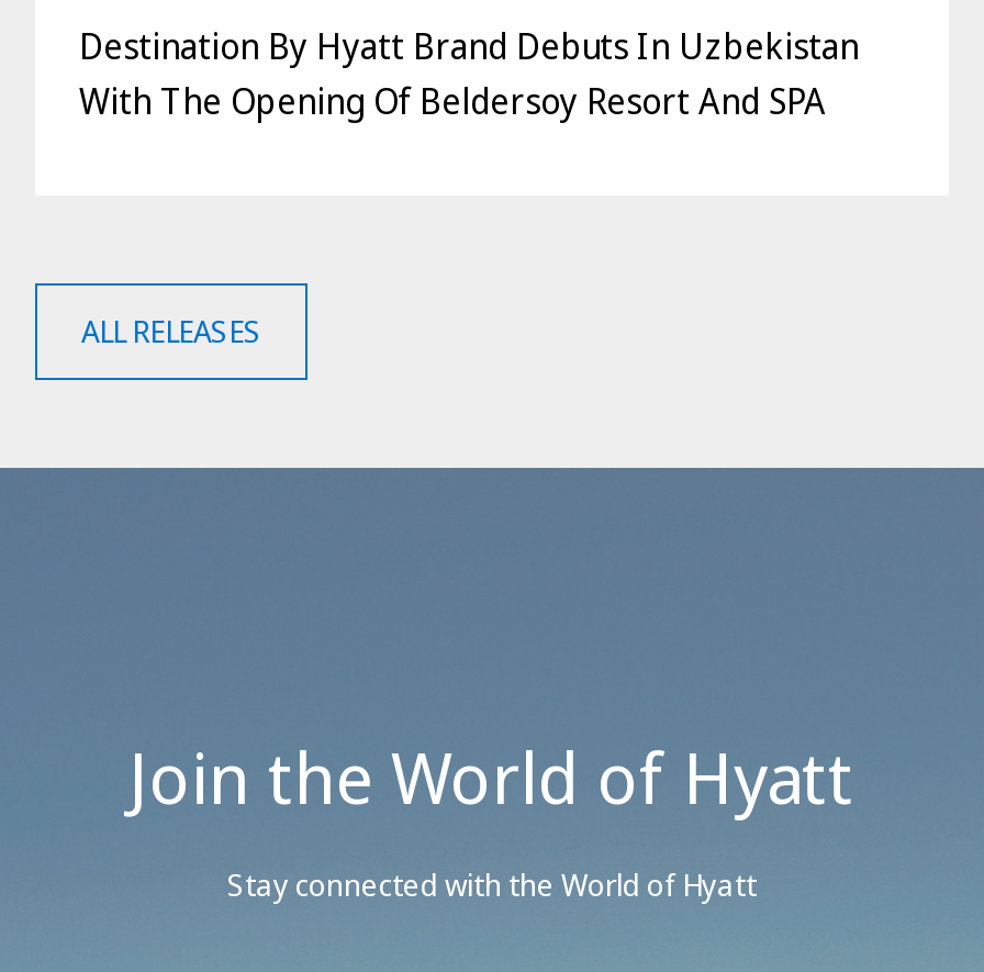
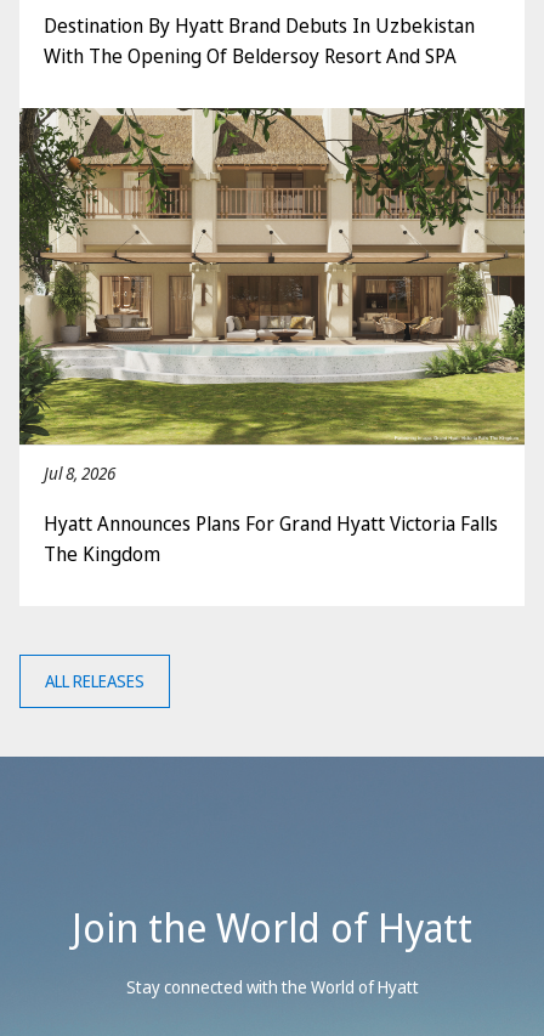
+ [image]
+ Jul 8, 2026
+ Hyatt Announces Plans For Grand Hyatt Victoria Falls
+ The Kingdom
